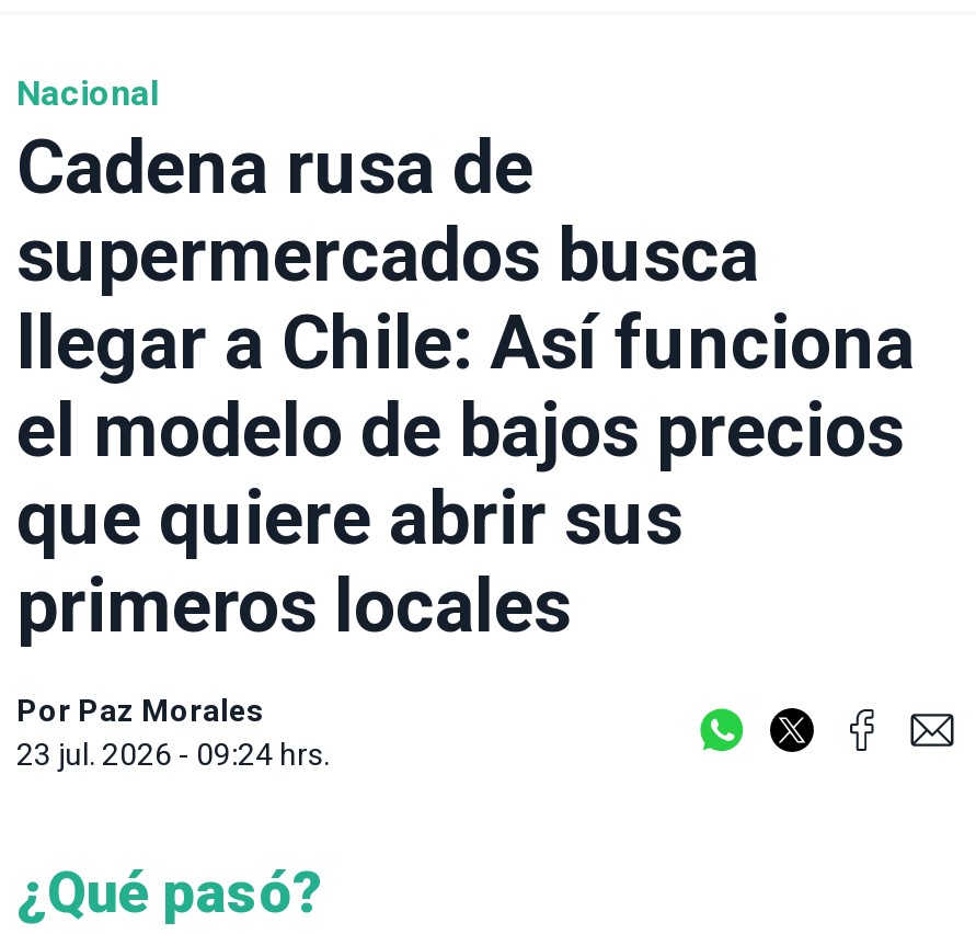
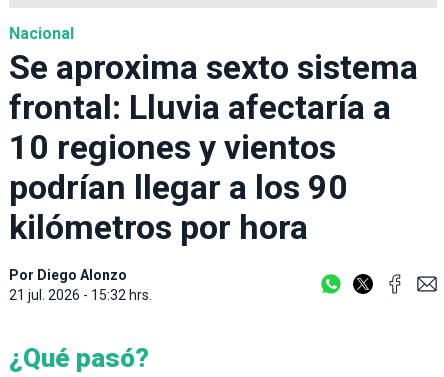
- Cadena rusa de
- supermercados busca
- llegar a Chile: Así funciona
- el modelo de bajos precios
- que quiere abrir sus
- primeros locales
+ Se aproxima sexto sistema
+ frontal: Lluvia afectaría a
+ 10 regiones y vientos
+ podrían llegar a los 90
+ kilómetros por hora

- Por Paz Morales
- 23 jul. 2026 - 09:24 hrs.
+ Por Diego Alonzo
+ 21 jul. 2026 - 15:32 hrs.
